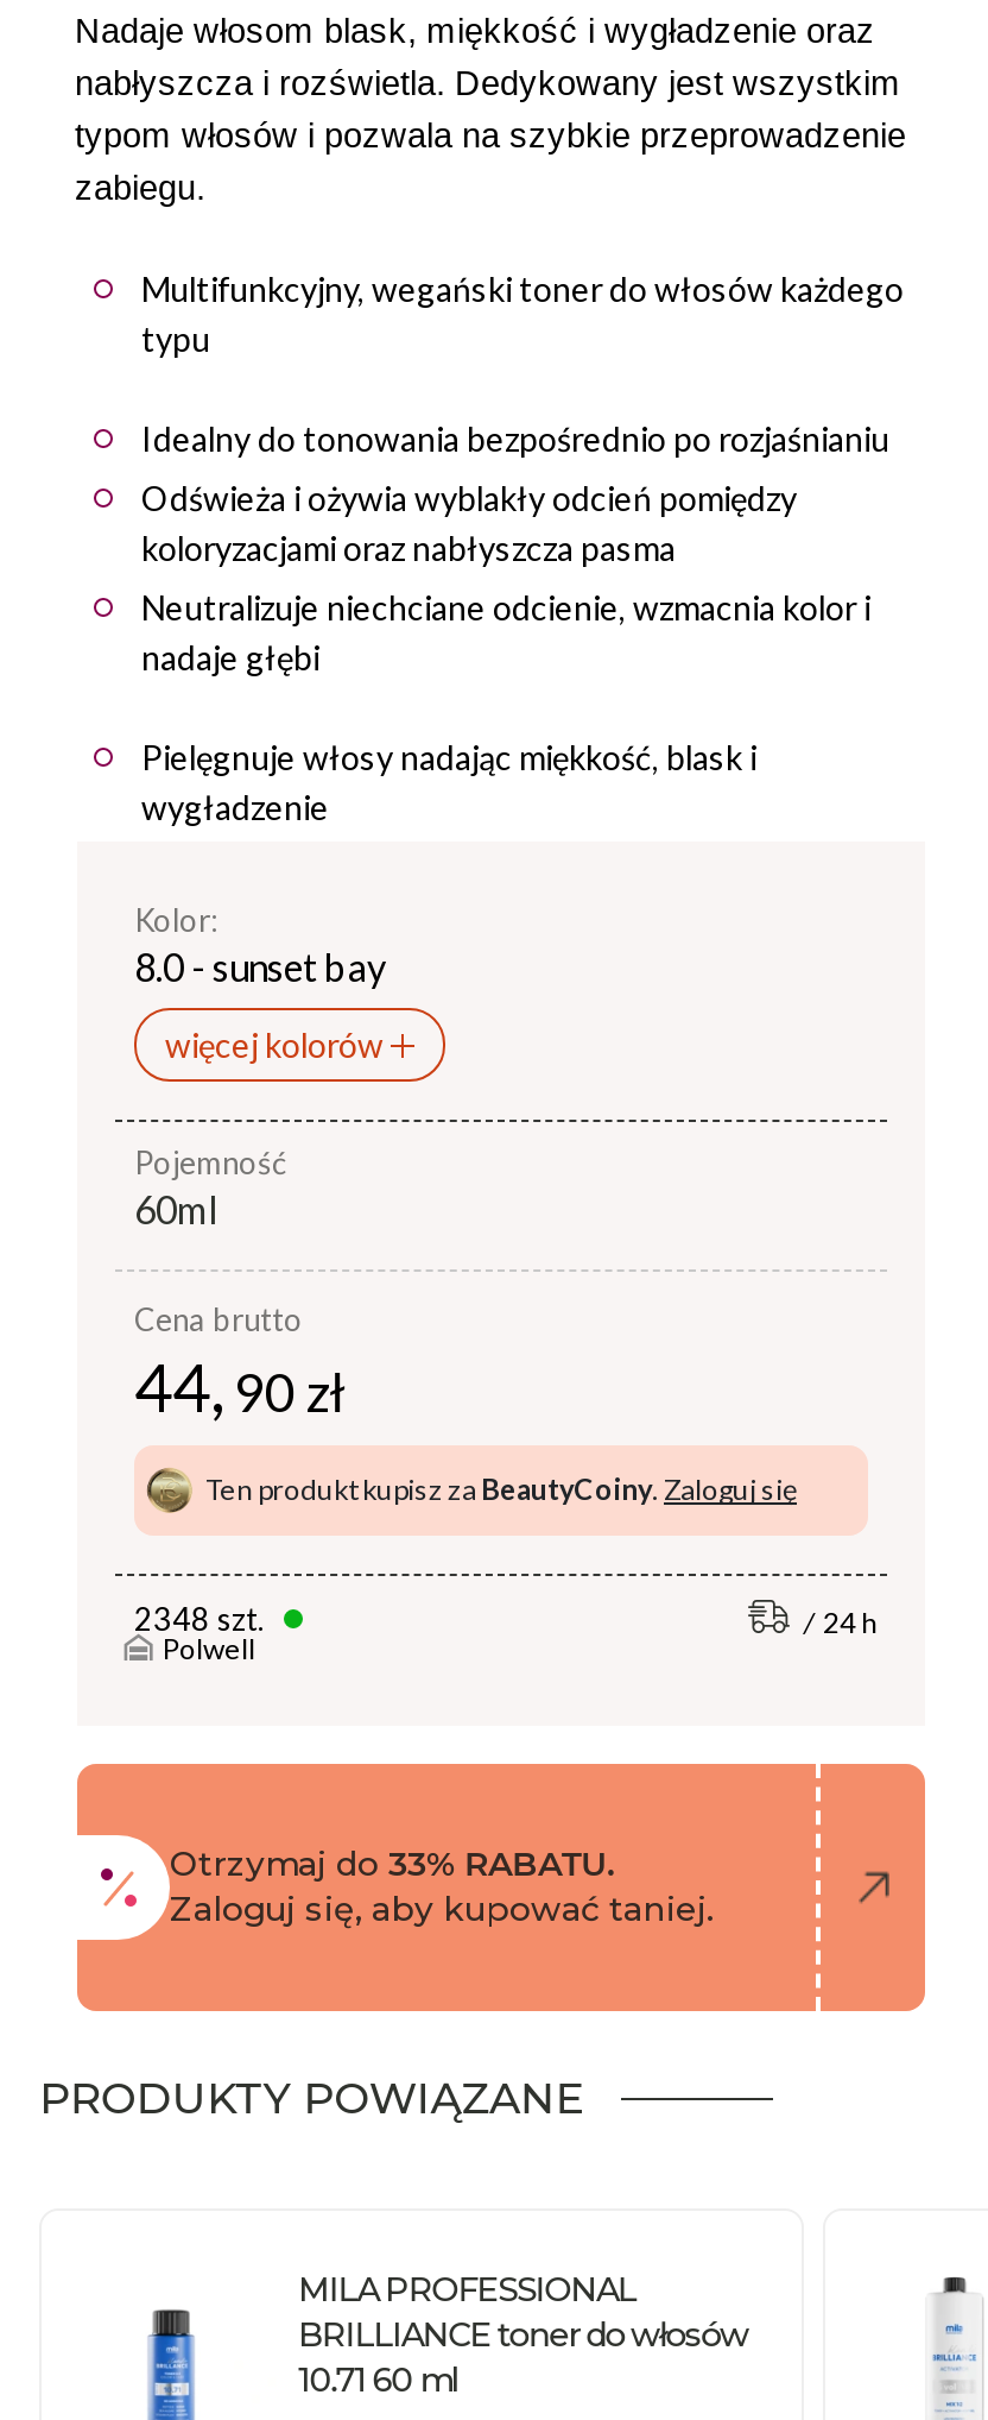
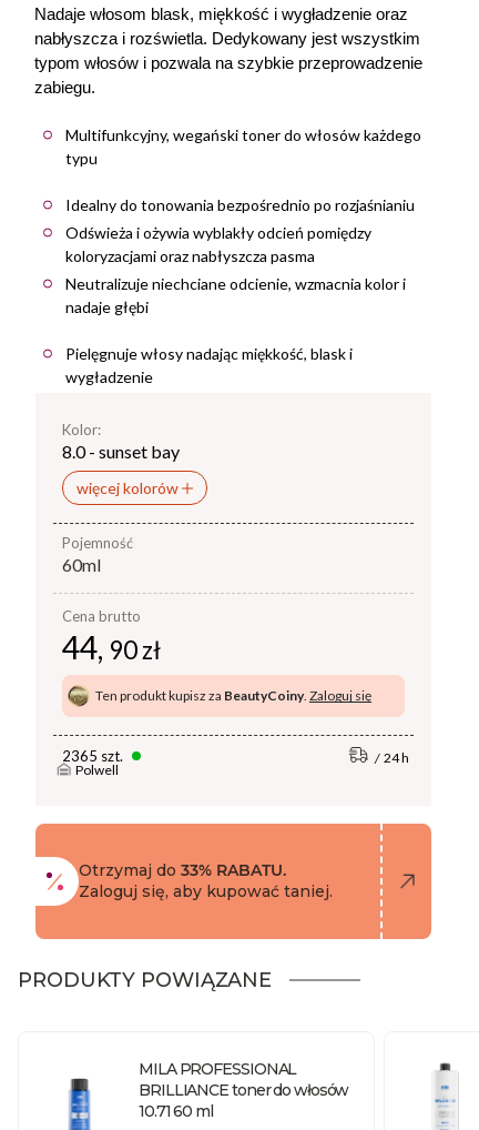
- 2348 szt.
+ 2365 szt.
